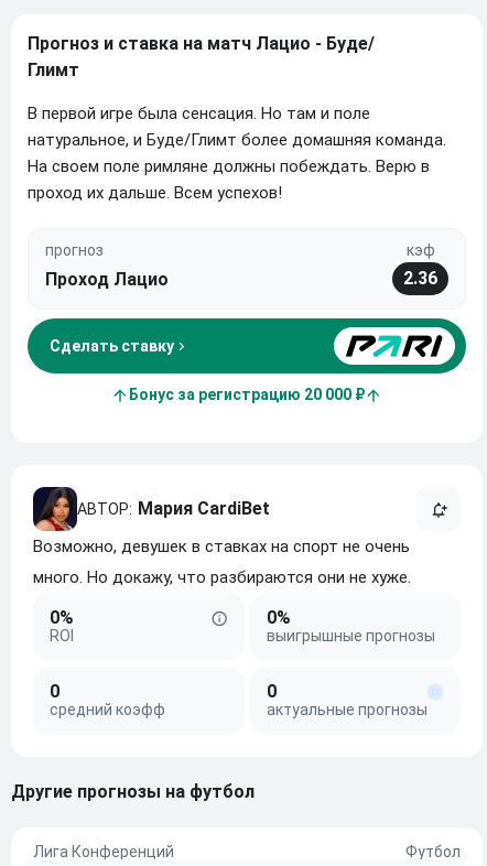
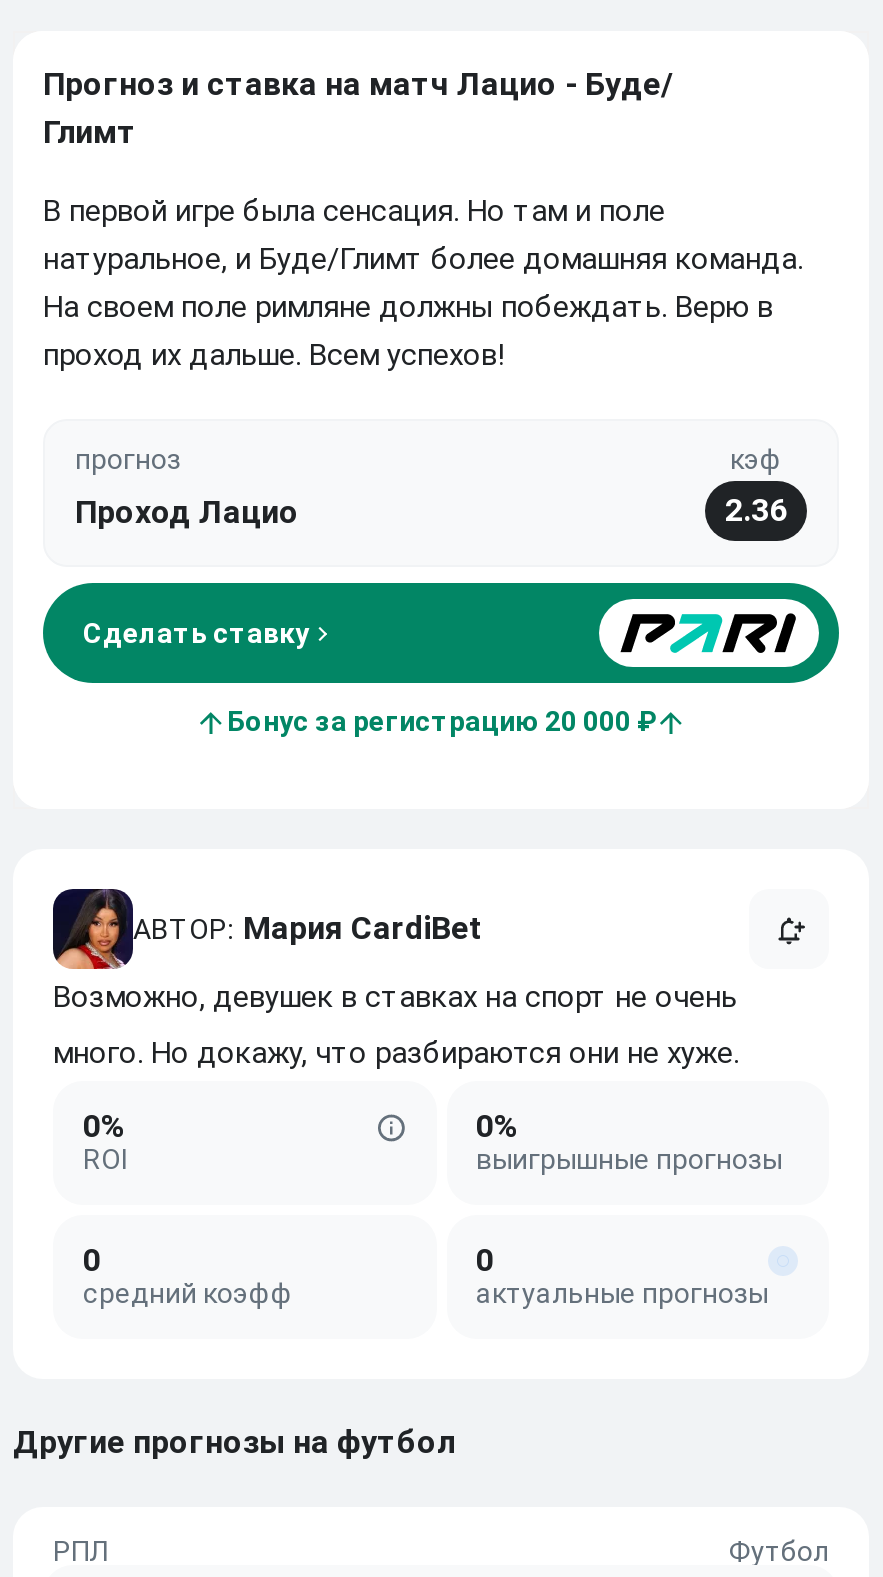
- Лига Конференций
+ РПЛ
